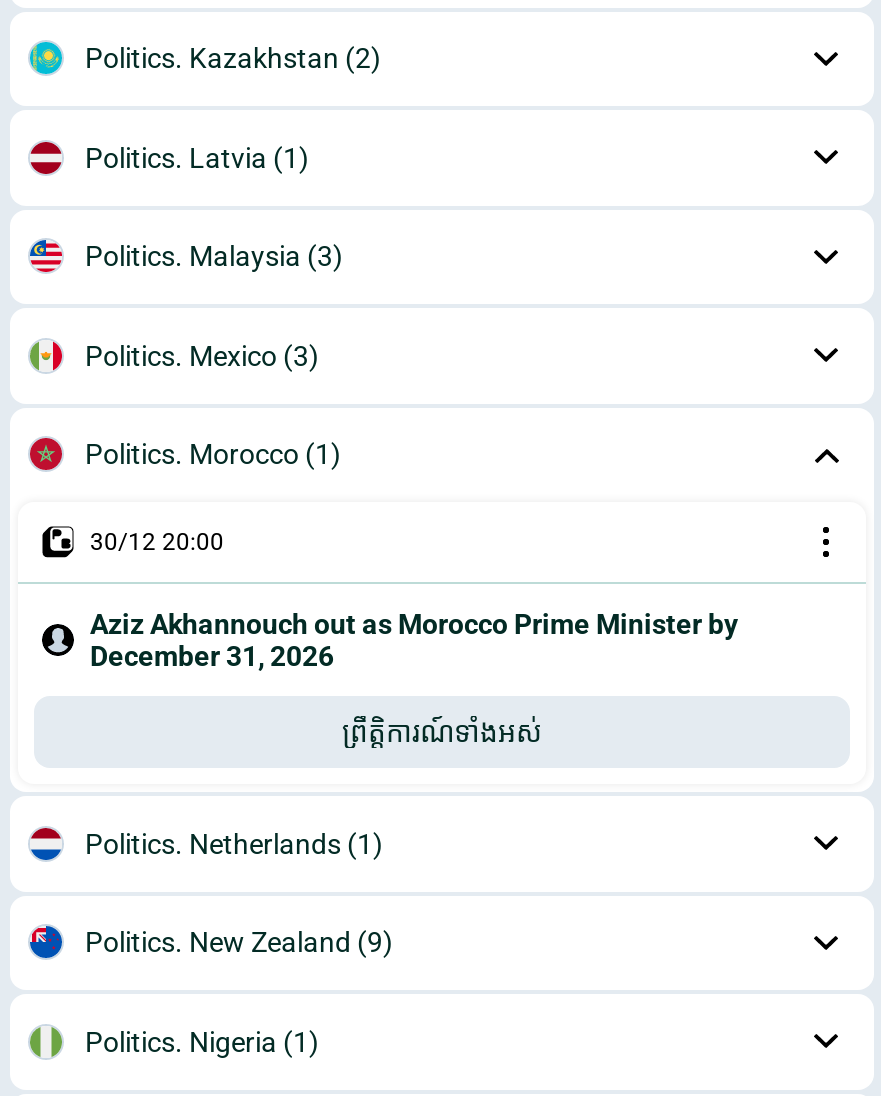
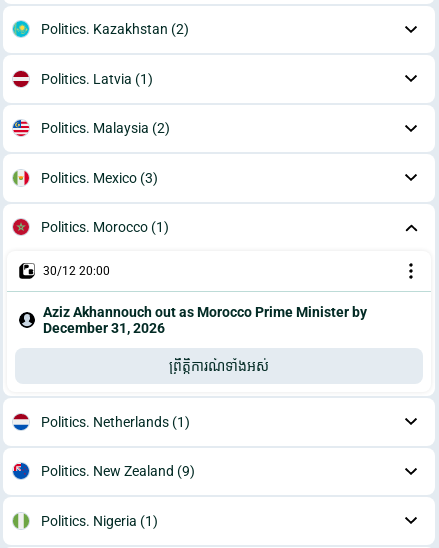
- Politics. Malaysia (3)
+ Politics. Malaysia (2)
